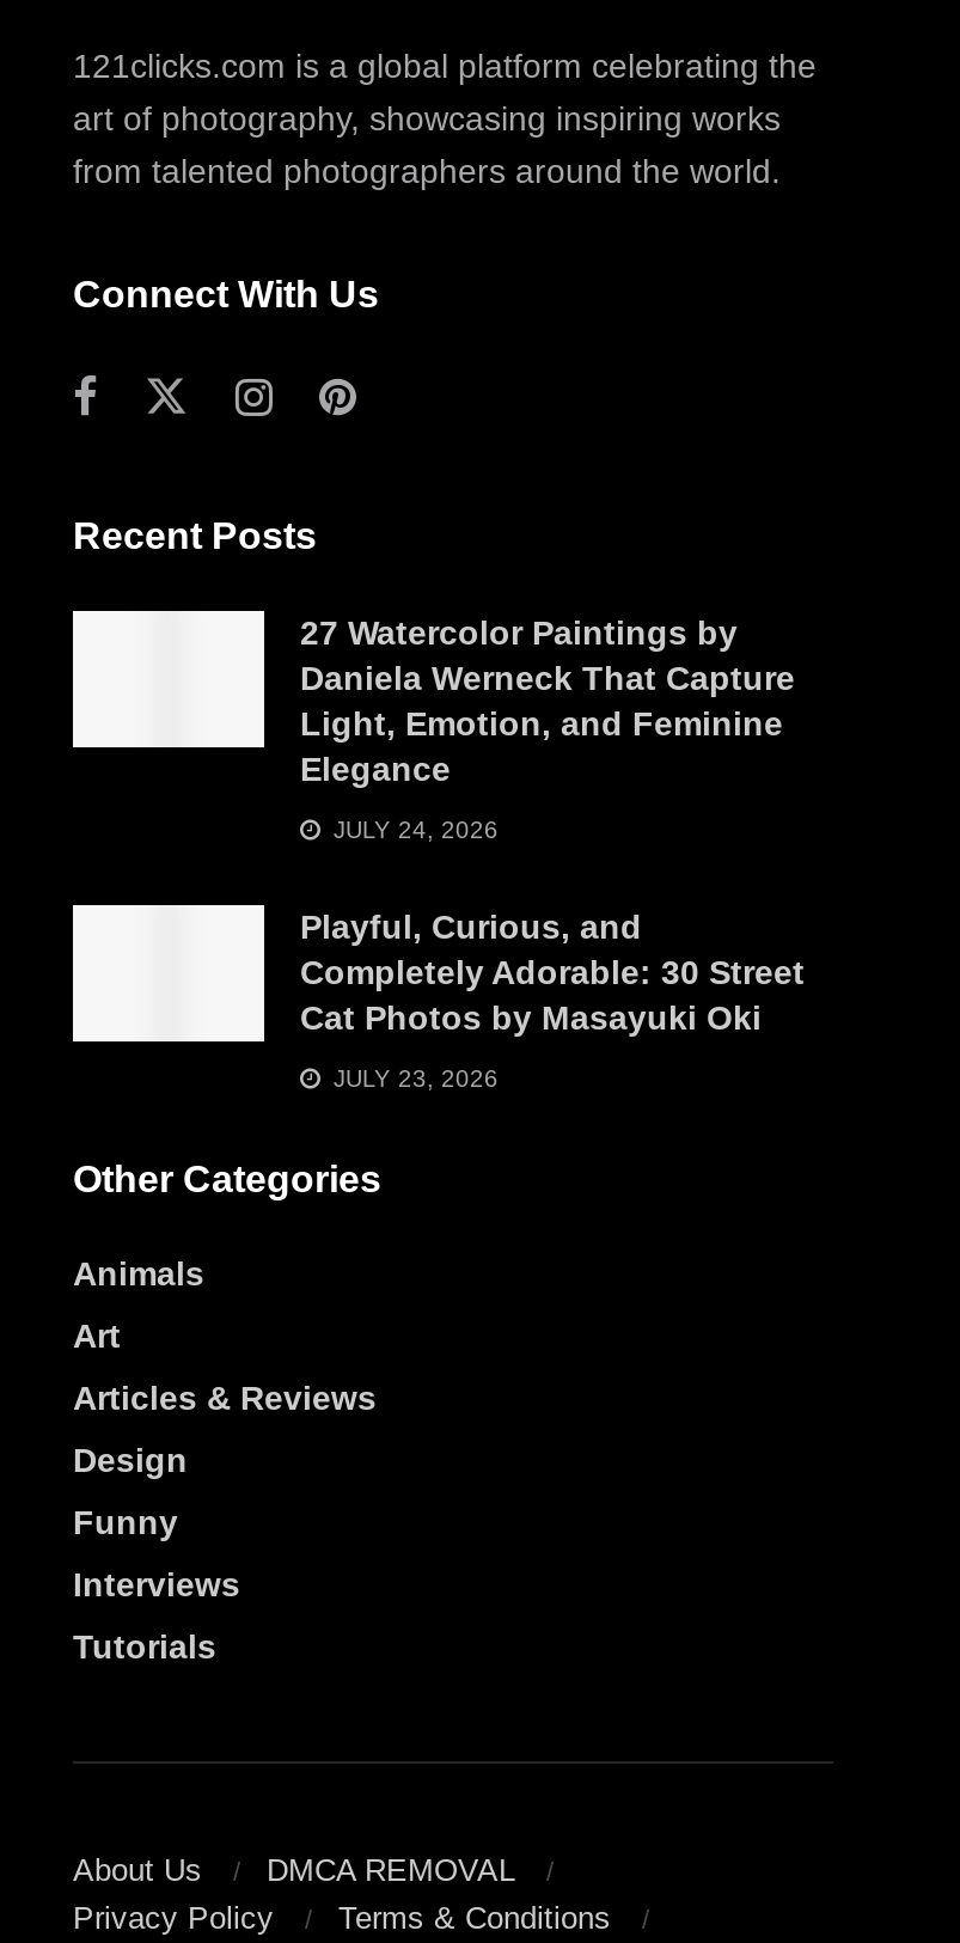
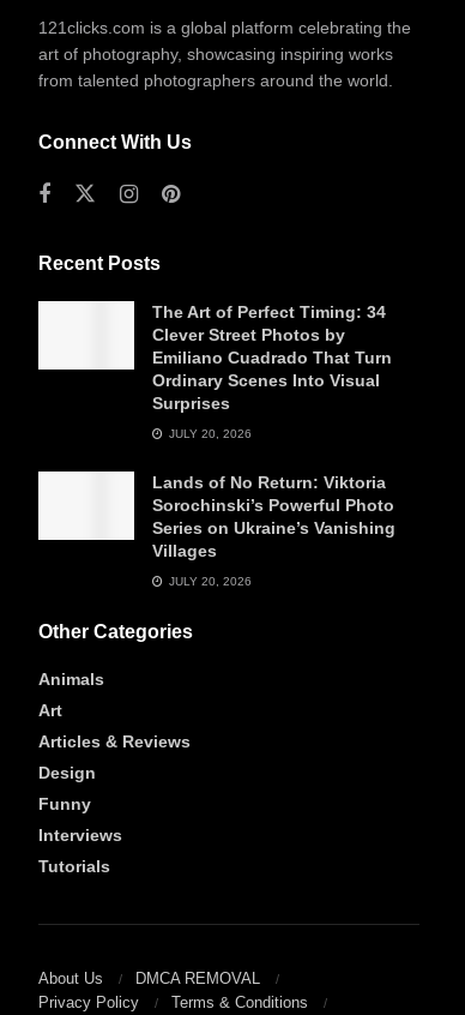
- 27 Watercolor Paintings by
- Daniela Werneck That Capture
- Light, Emotion, and Feminine
- Elegance
+ The Art of Perfect Timing: 34
+ Clever Street Photos by
+ Emiliano Cuadrado That Turn
+ Ordinary Scenes Into Visual
+ Surprises

- JULY 24, 2026
+ JULY 20, 2026

- Playful, Curious, and
- Completely Adorable: 30 Street
- Cat Photos by Masayuki Oki
+ Lands of No Return: Viktoria
+ Sorochinski’s Powerful Photo
+ Series on Ukraine’s Vanishing
+ Villages

- JULY 23, 2026
+ JULY 20, 2026
